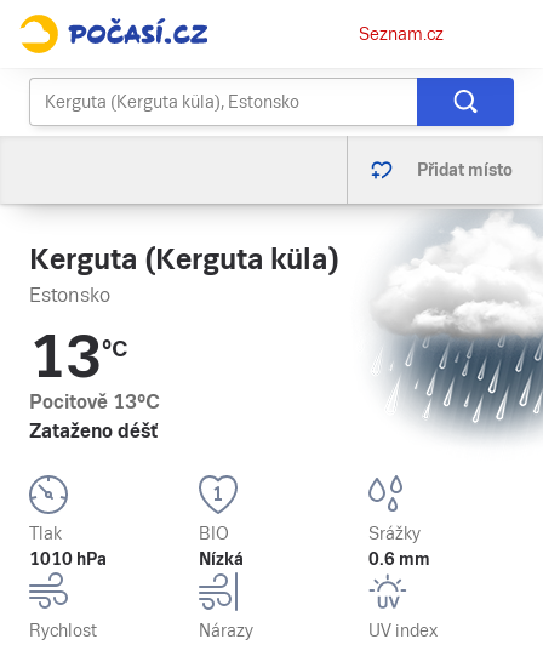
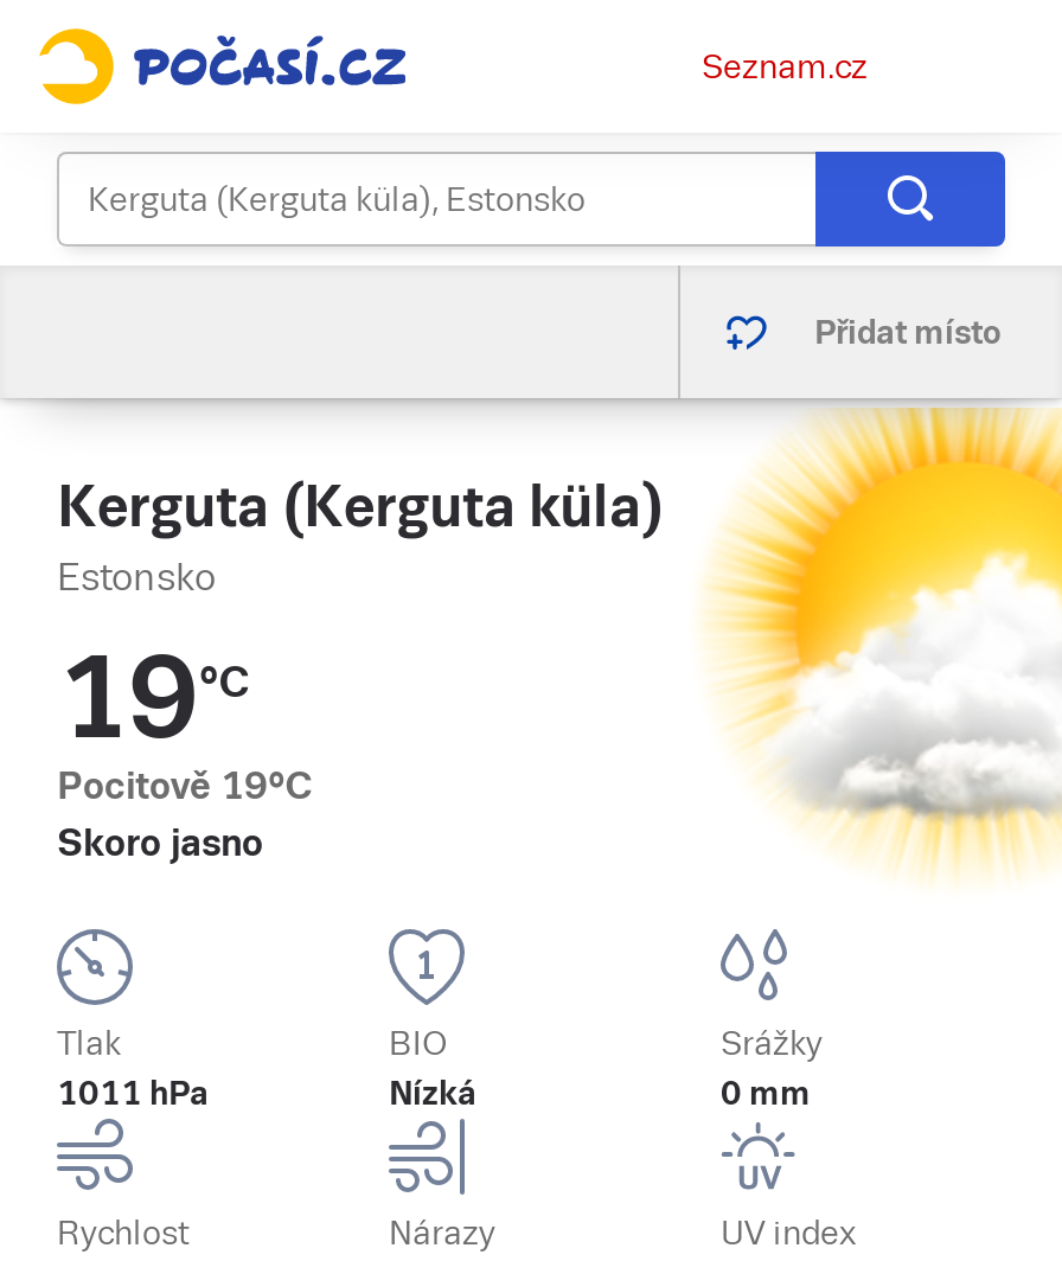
- [image]
+ [image]

- 13°C
- Pocitově 13°C
- Zataženo déšť
+ 19°C
+ Pocitově 19°C
+ Skoro jasno

- 1010 hPa
+ 1011 hPa

- 0.6 mm
+ 0 mm
